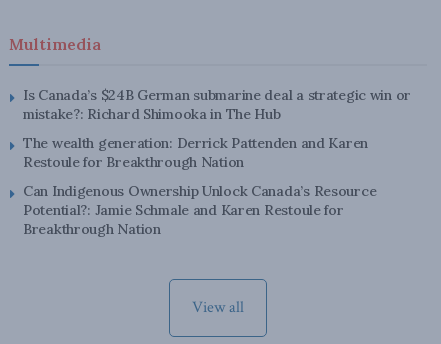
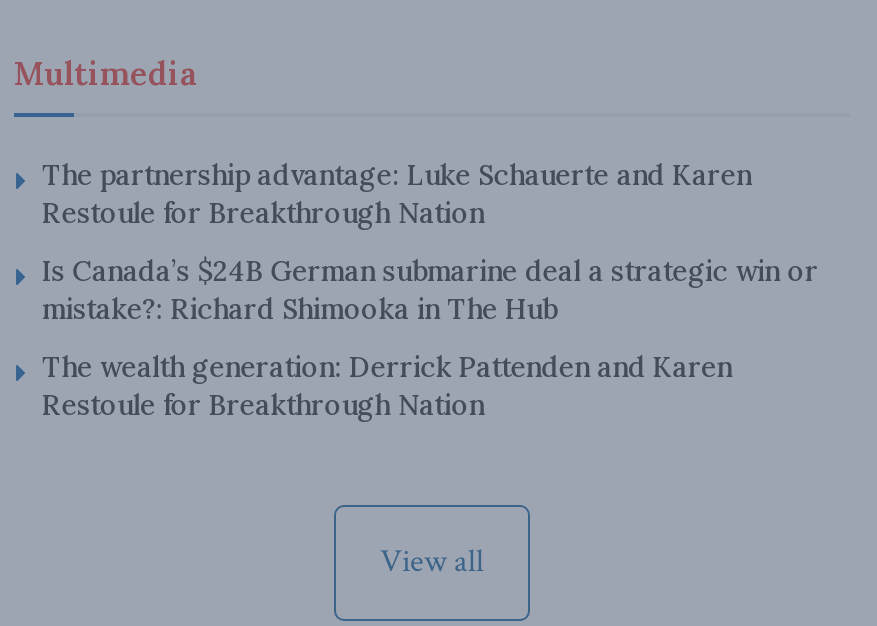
+ The partnership advantage: Luke Schauerte and Karen
+ Restoule for Breakthrough Nation

moved down: Is Canada’s $24B German submarine deal a strategic win or | mistake?: Richard Shimooka in The Hub | The wealth generation: Derrick Pattenden and Karen | Restoule for Breakthrough Nation

- Can Indigenous Ownership Unlock Canada’s Resource
- Potential?: Jamie Schmale and Karen Restoule for
- Breakthrough Nation
